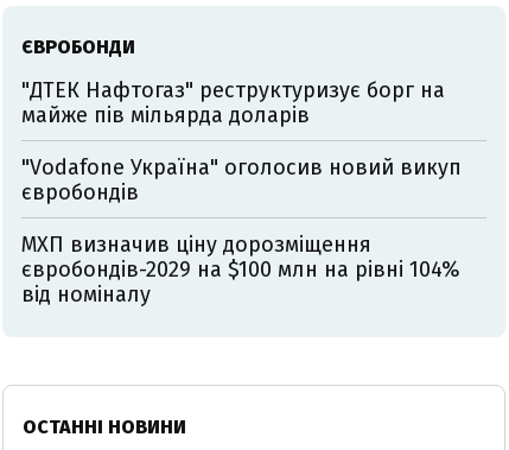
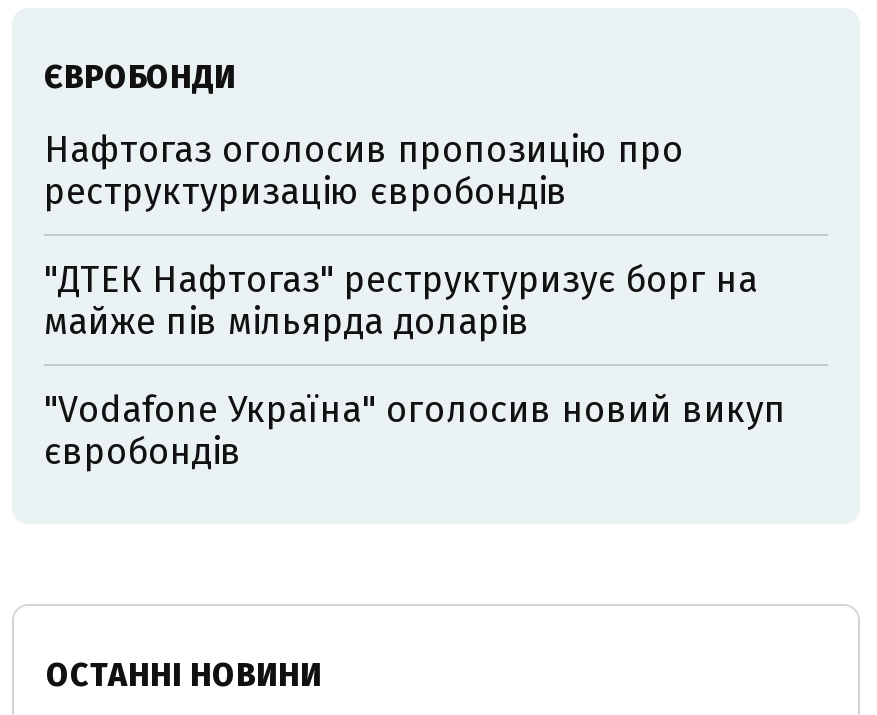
+ Нафтогаз оголосив пропозицію про
+ реструктуризацію євробондів

moved down: "ДТЕК Нафтогаз" реструктуризує борг на | майже пів мільярда доларів | "Vodafone Україна" оголосив новий викуп | євробондів

- МХП визначив ціну дорозміщення
- євробондів-2029 на $100 млн на рівні 104%
- від номіналу
